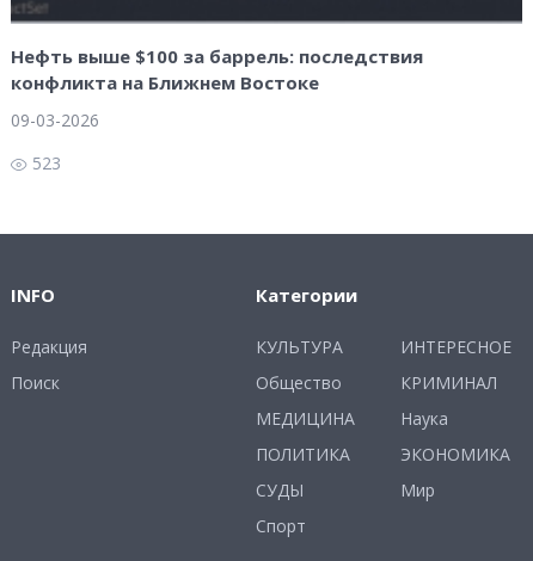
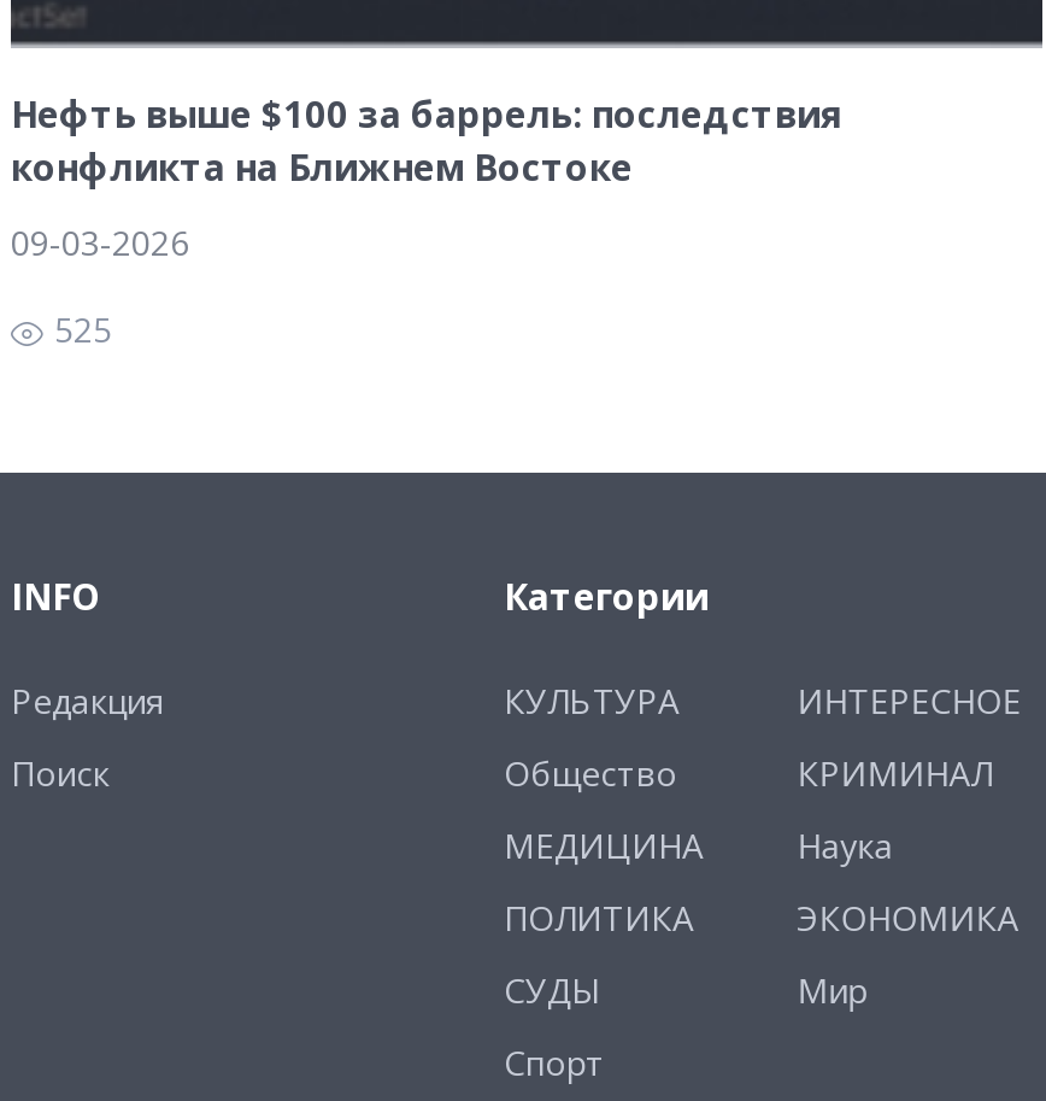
- 523
+ 525
